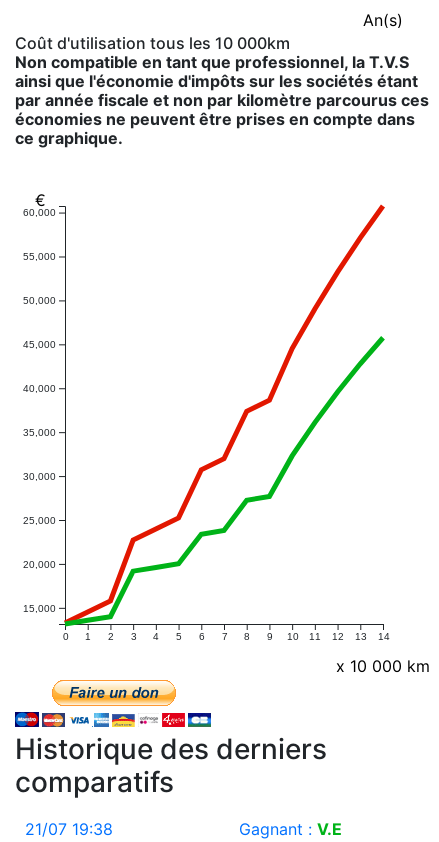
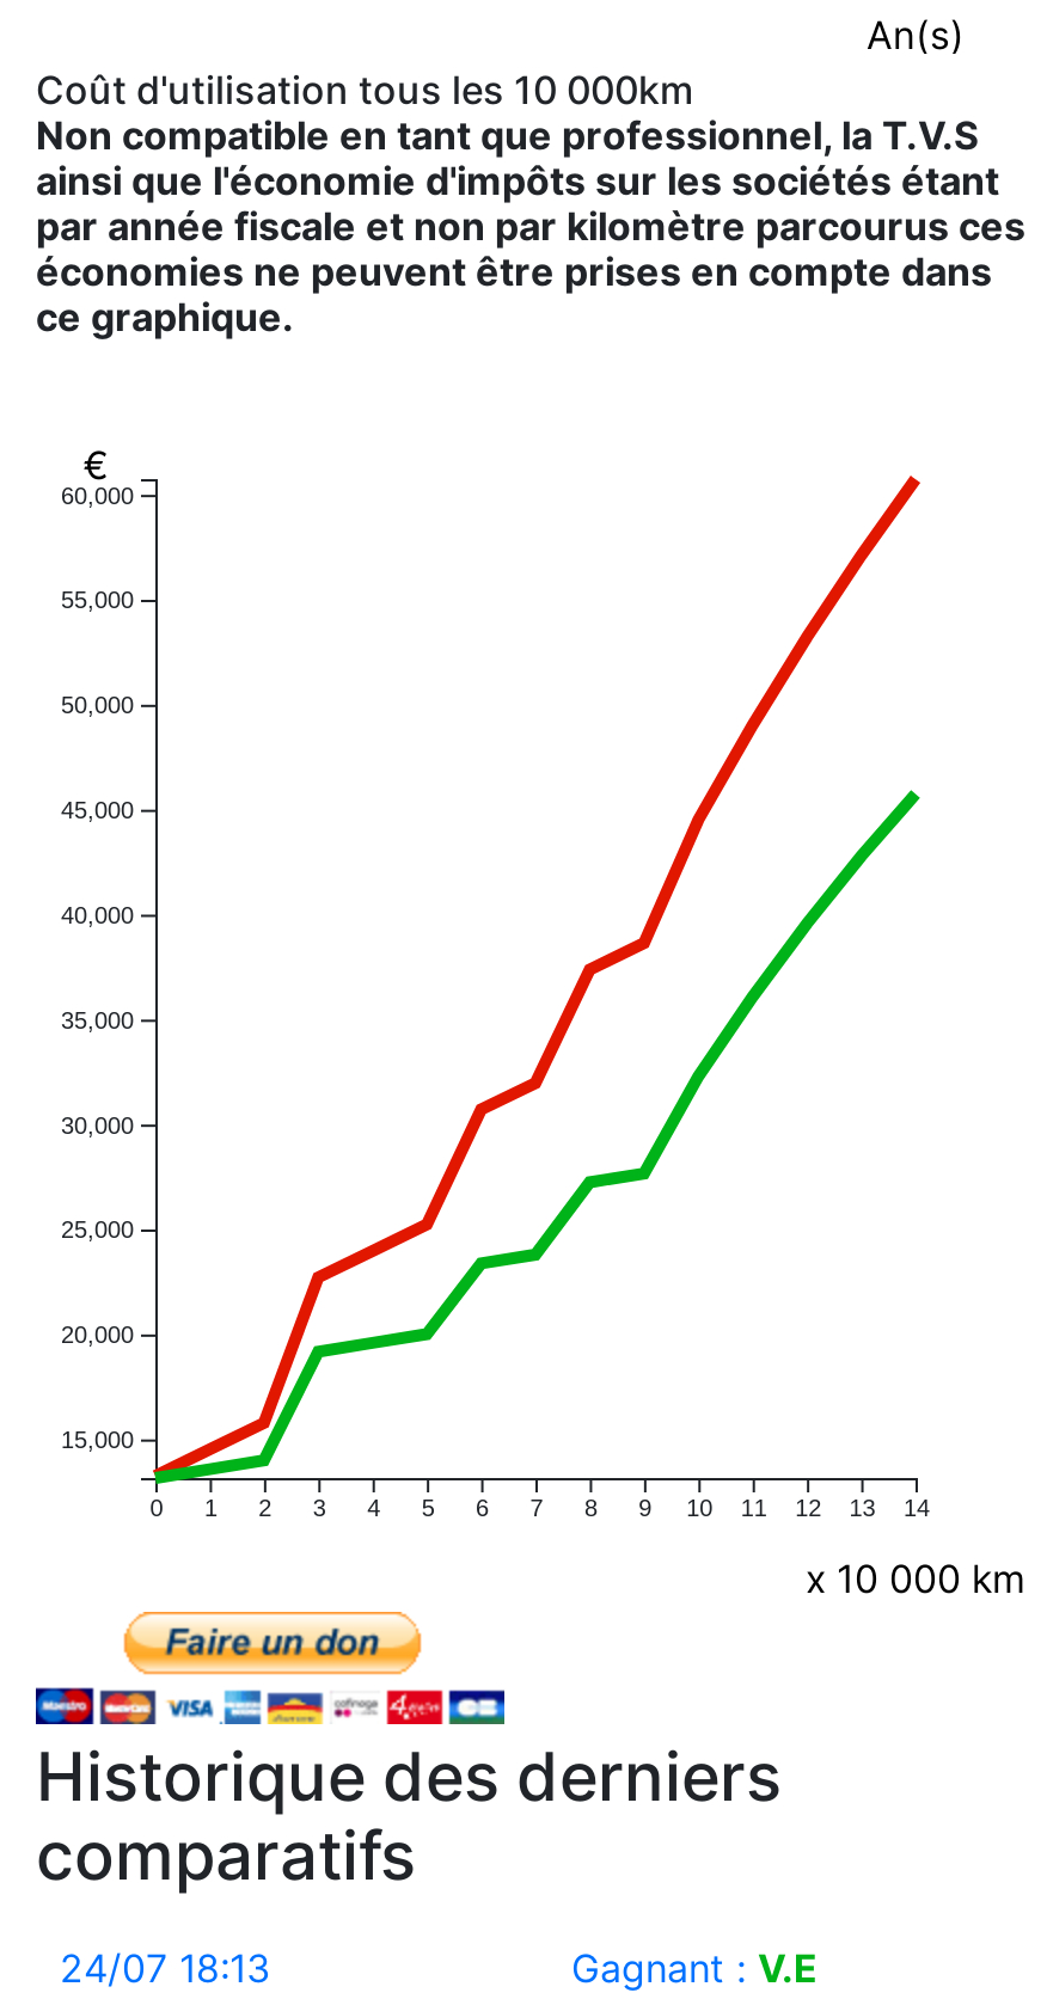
- 21/07 19:38
+ 24/07 18:13
